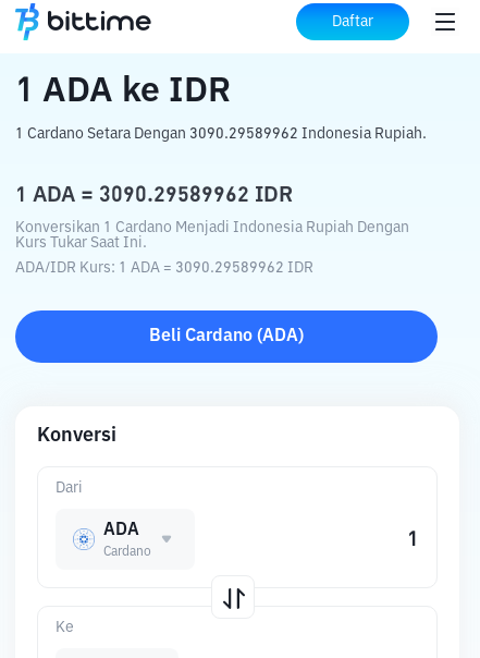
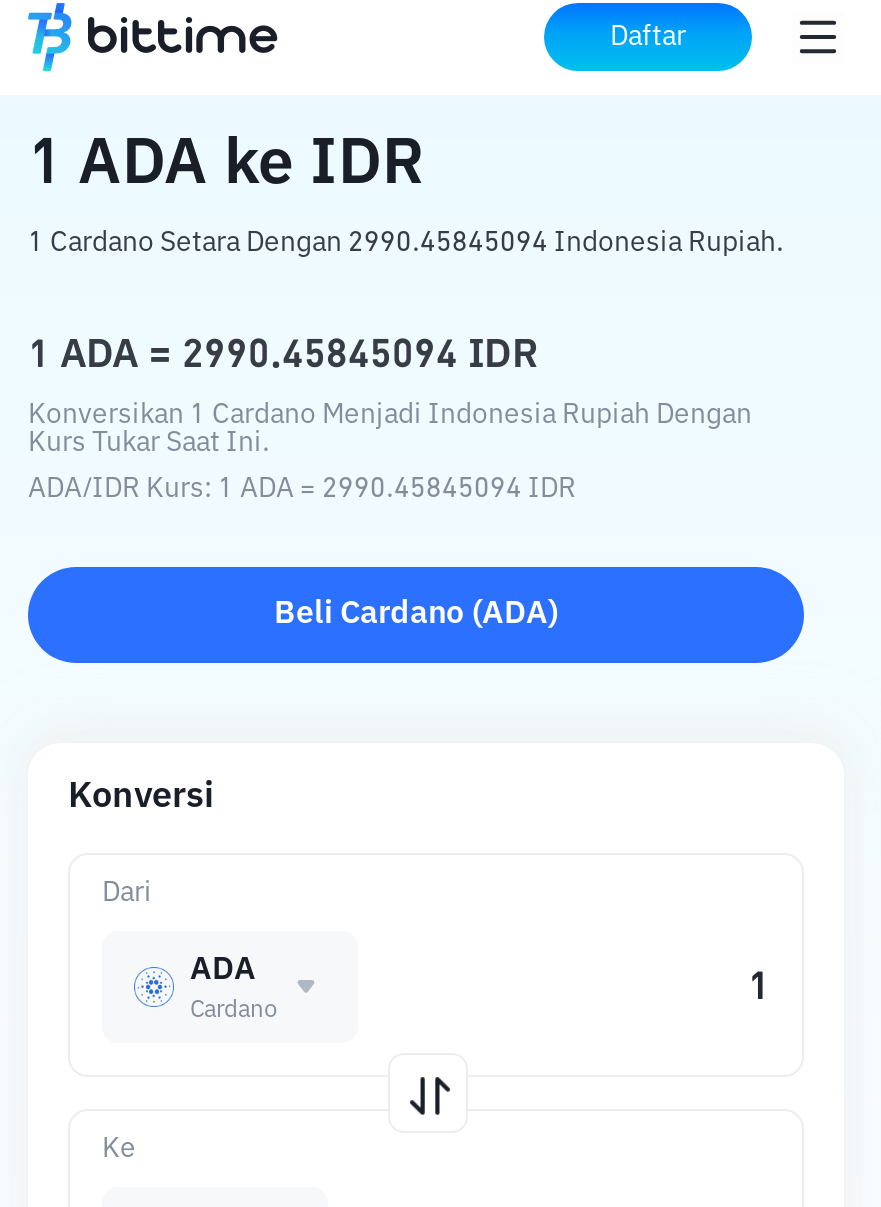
- 1 Cardano Setara Dengan 3090.29589962 Indonesia Rupiah.
+ 1 Cardano Setara Dengan 2990.45845094 Indonesia Rupiah.

- 1 ADA = 3090.29589962 IDR
+ 1 ADA = 2990.45845094 IDR

- ADA/IDR Kurs: 1 ADA = 3090.29589962 IDR
+ ADA/IDR Kurs: 1 ADA = 2990.45845094 IDR
